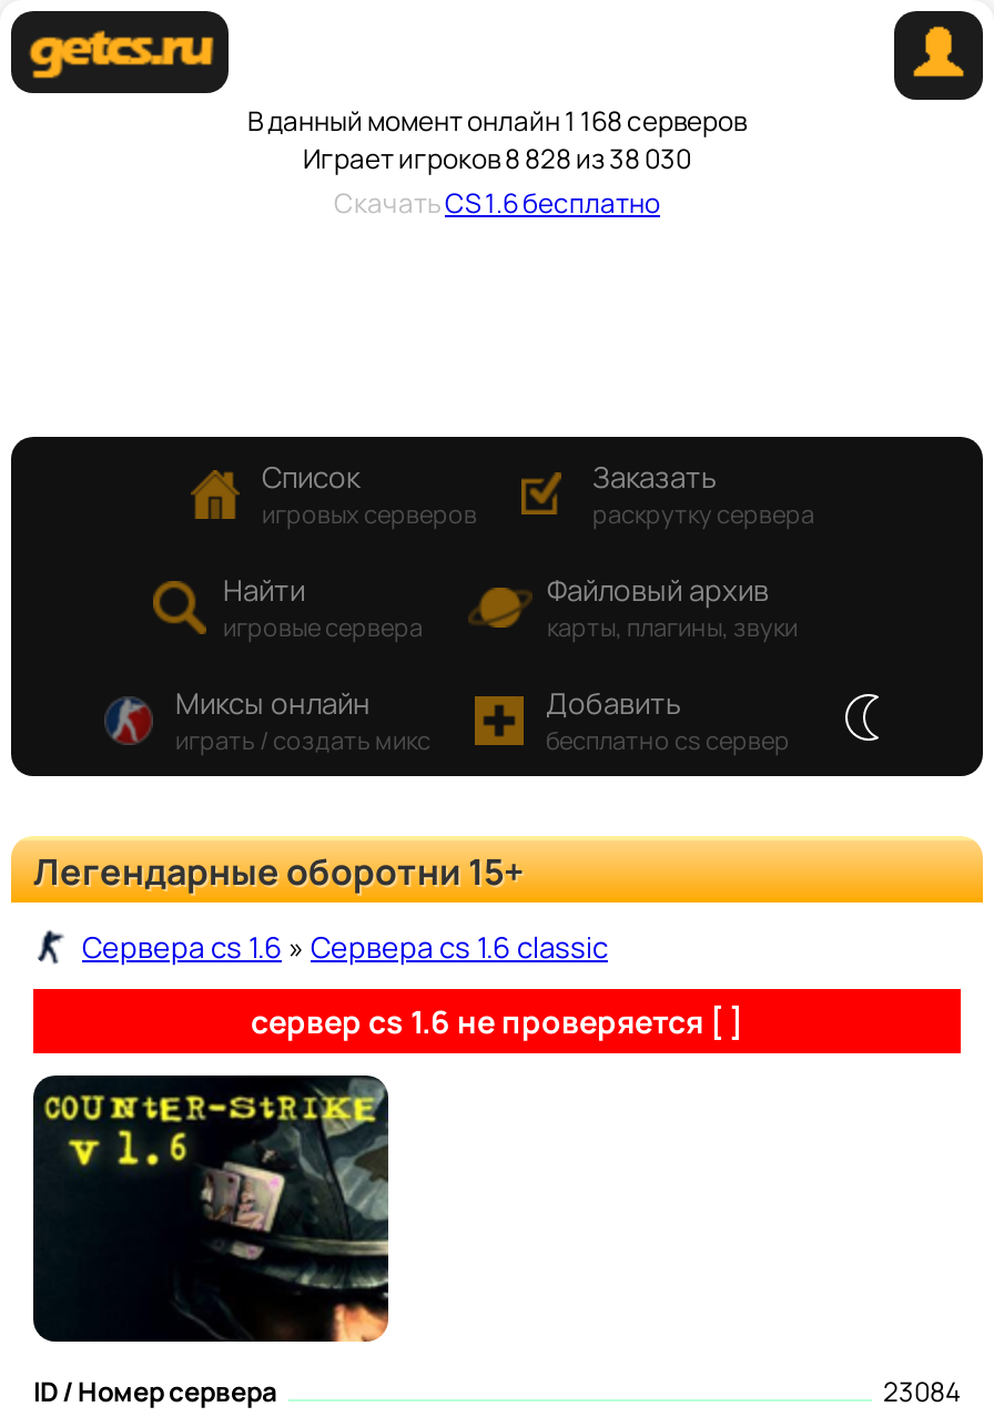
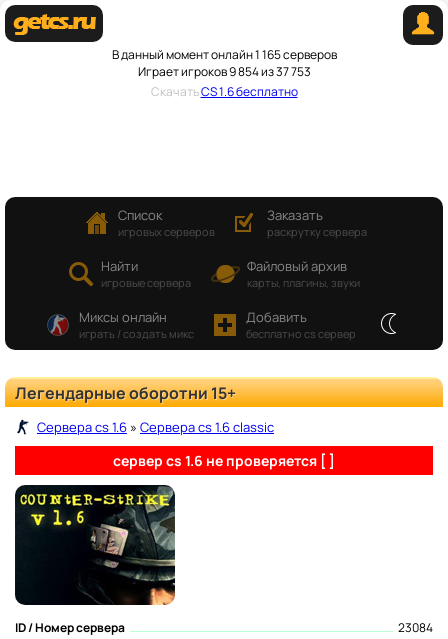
- В данный момент онлайн 1 168 серверов
+ В данный момент онлайн 1 165 серверов

- Играет игроков 8 828 из 38 030
+ Играет игроков 9 854 из 37 753
